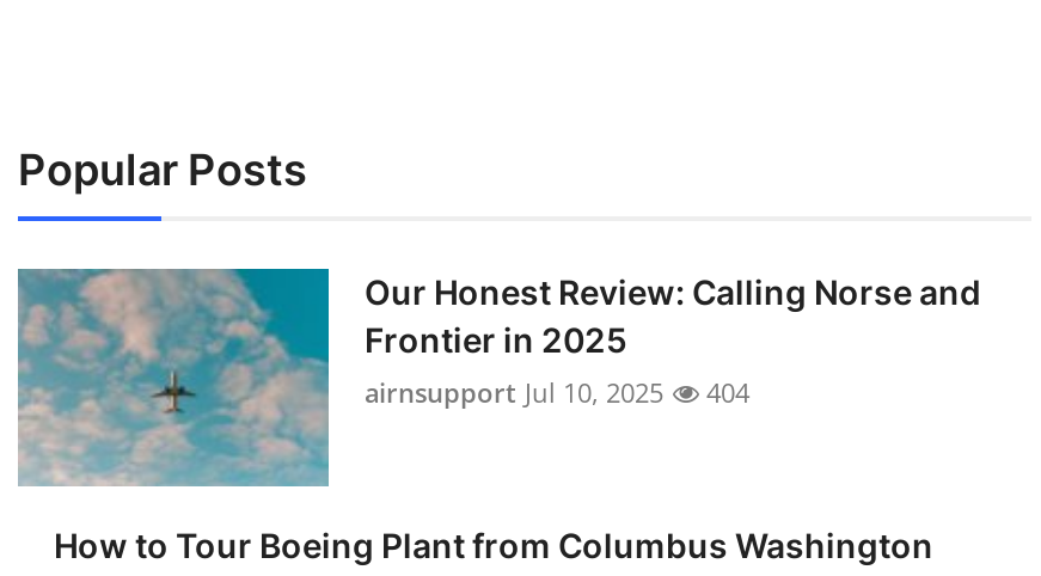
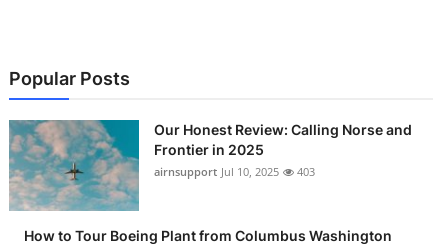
- 404
+ 403
